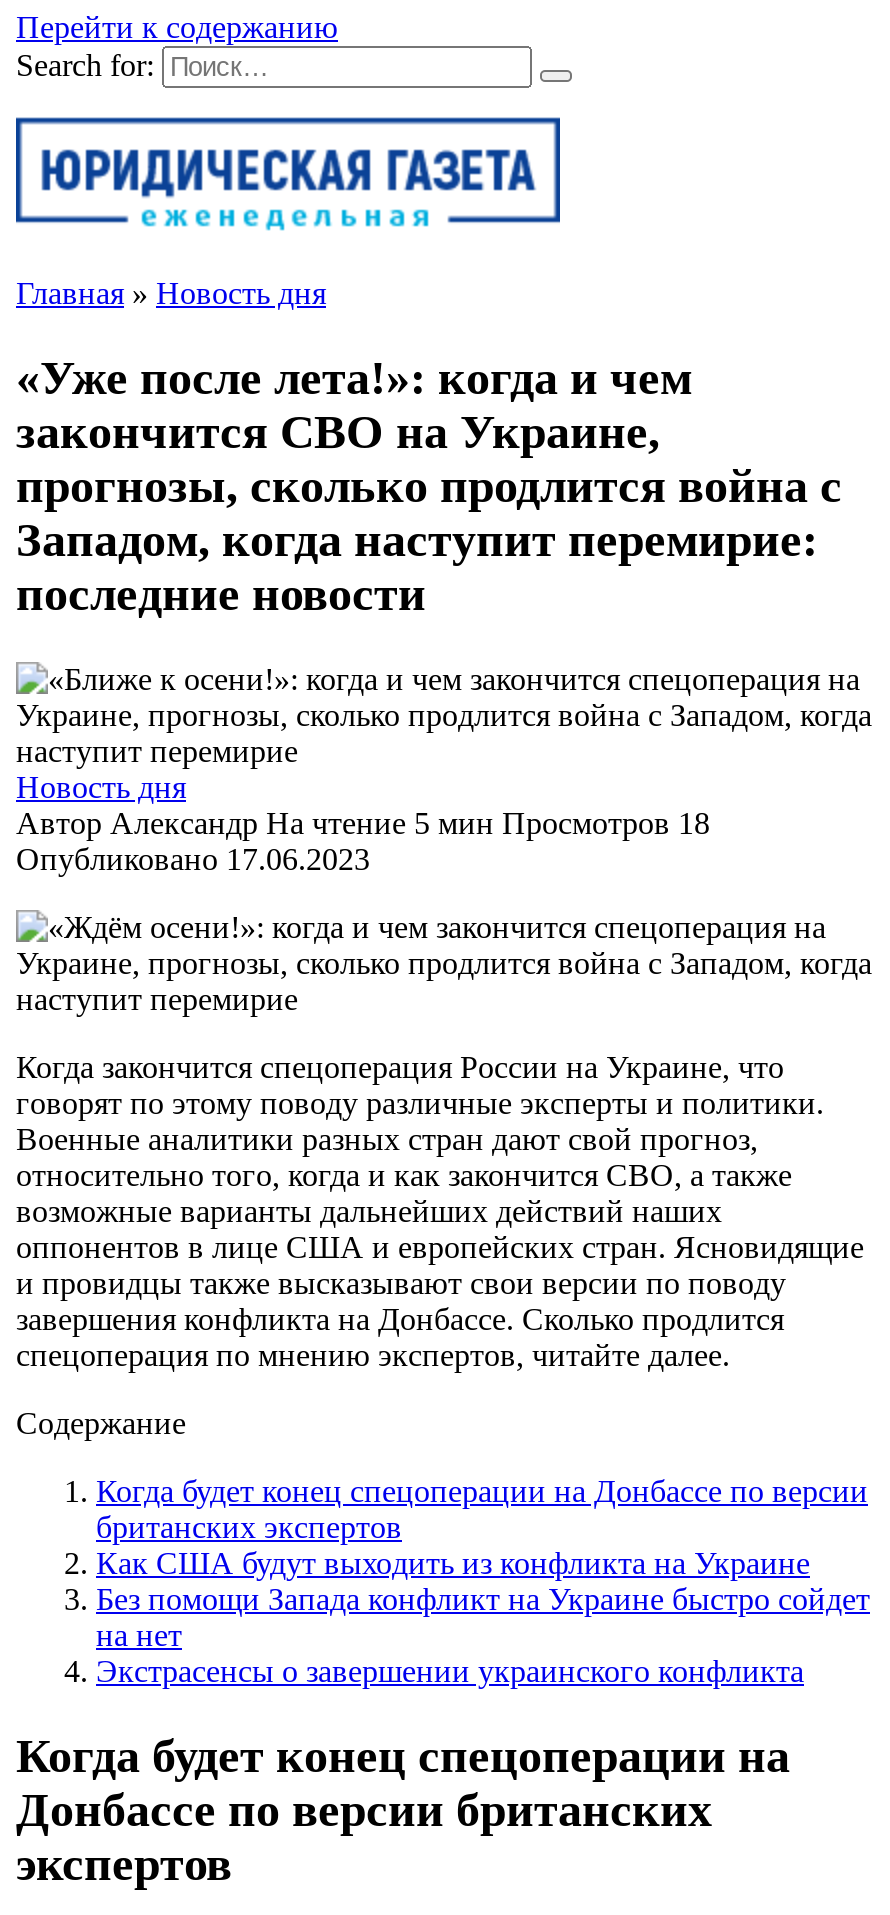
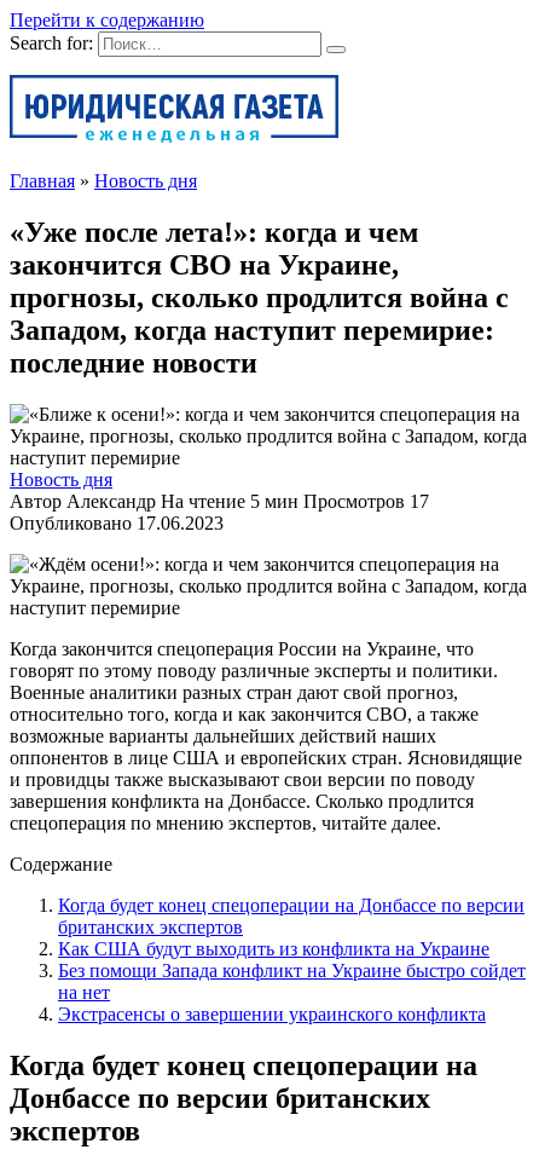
- Автор Александр На чтение 5 мин Просмотров 18
+ Автор Александр На чтение 5 мин Просмотров 17
